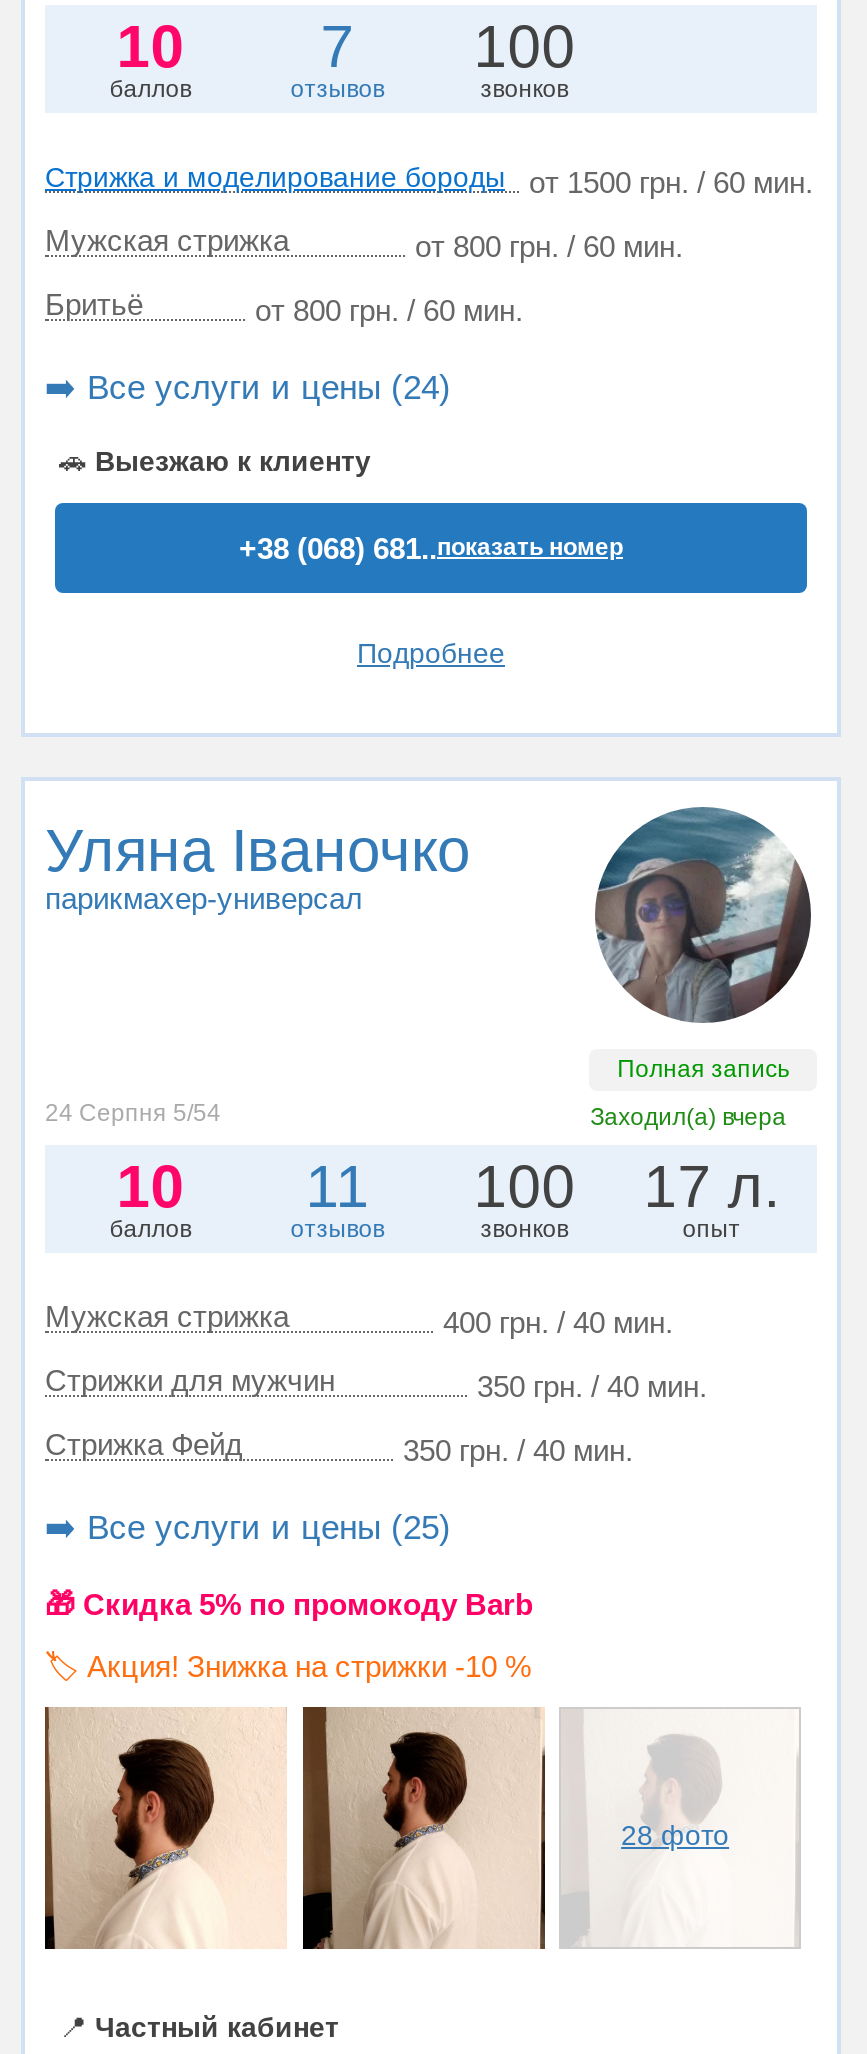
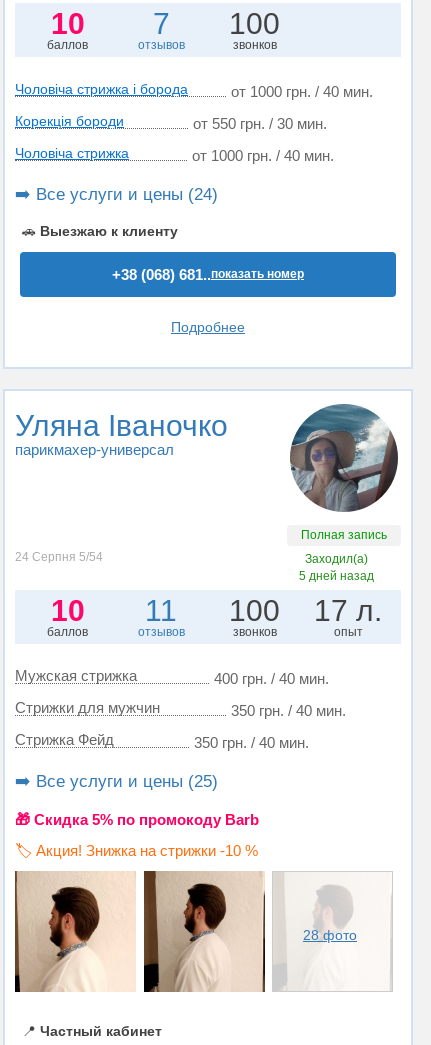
- Стрижка и моделирование бороды
- от 1500 грн. / 60 мин.
+ Чоловіча стрижка і борода
+ от 1000 грн. / 40 мин.

- Мужская стрижка
- от 800 грн. / 60 мин.
+ Корекція бороди
+ от 550 грн. / 30 мин.

- Бритьё
- от 800 грн. / 60 мин.
+ Чоловіча стрижка
+ от 1000 грн. / 40 мин.

- Заходил(а) вчера
+ Заходил(а)
+ 5 дней назад
